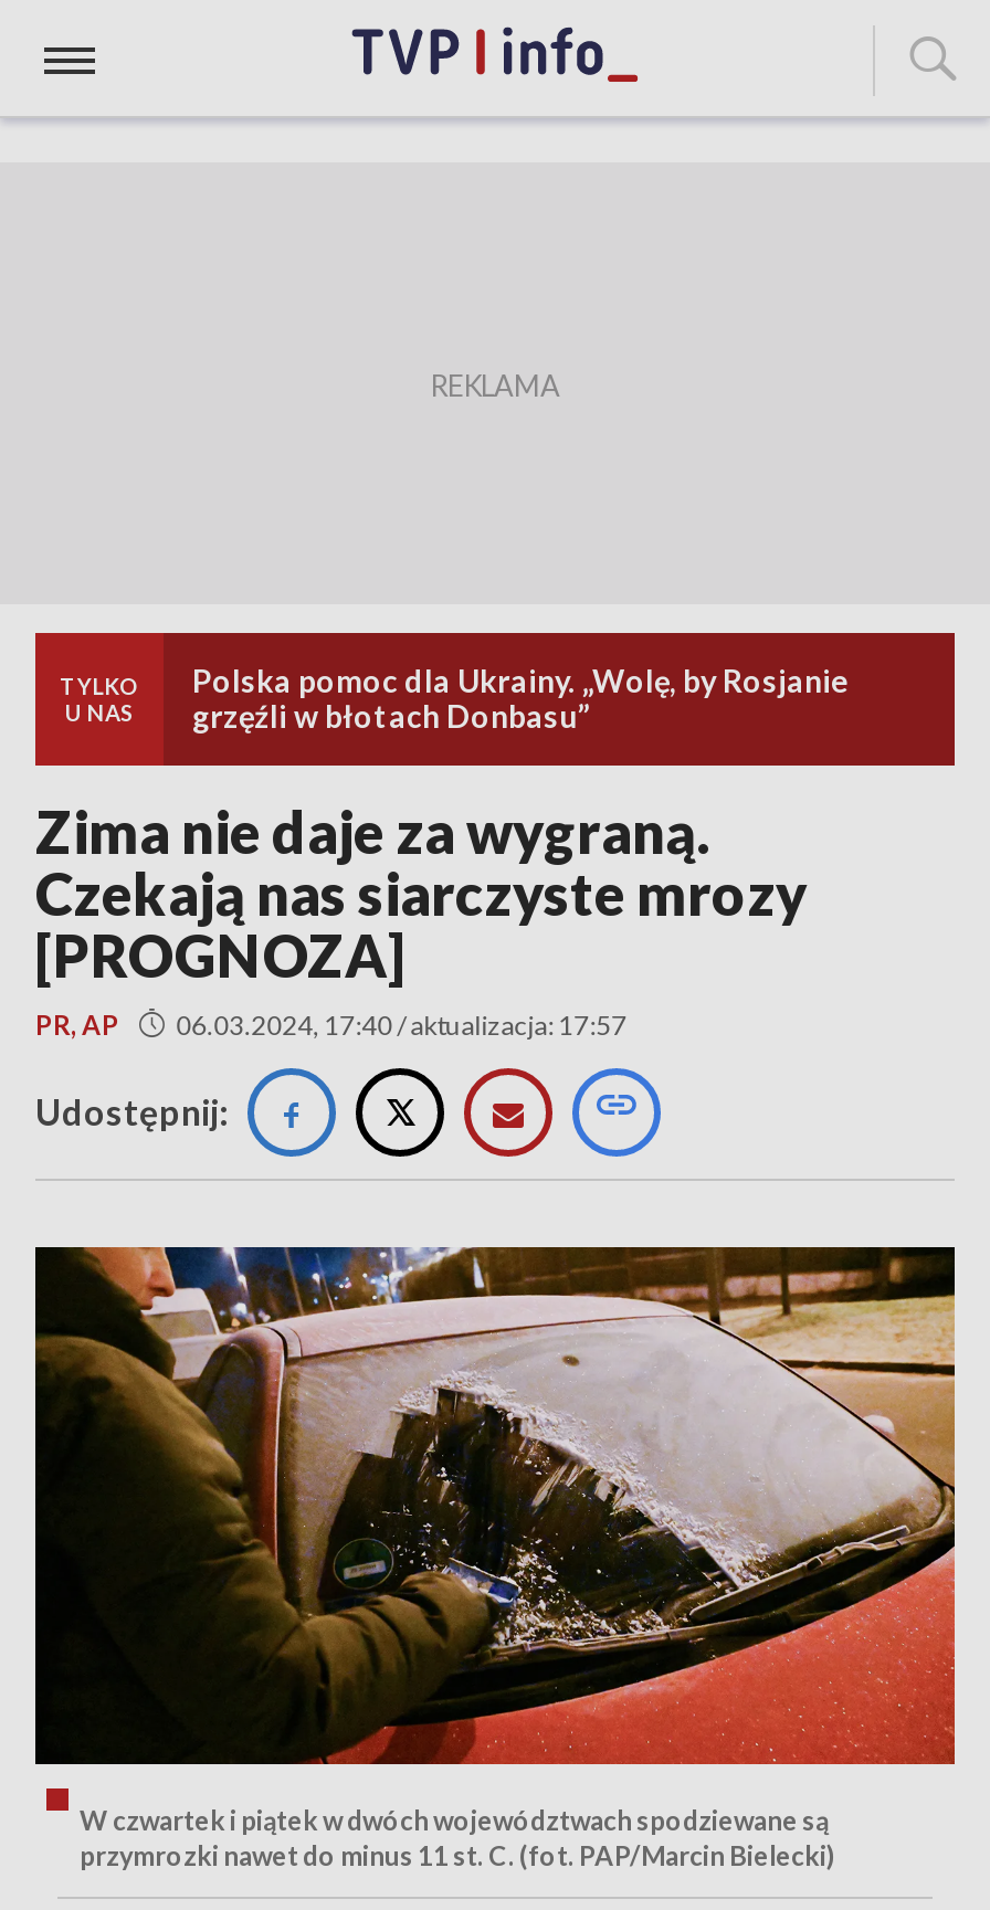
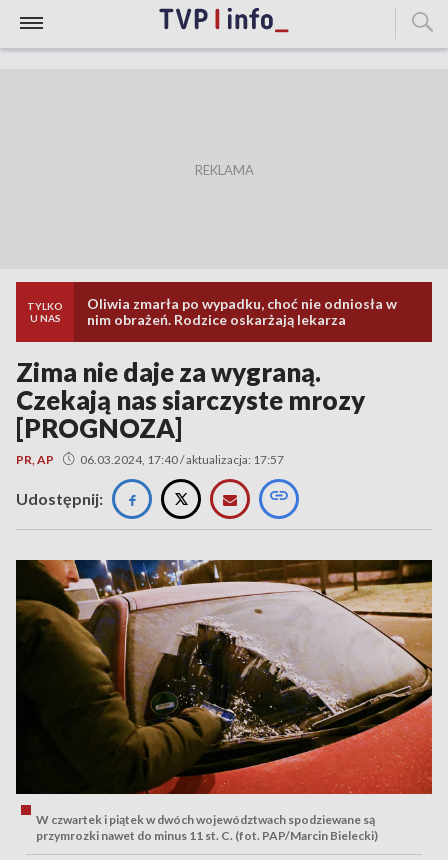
- Polska pomoc dla Ukrainy. „Wolę, by Rosjanie
- grzęźli w błotach Donbasu”
+ Oliwia zmarła po wypadku, choć nie odniosła w
+ nim obrażeń. Rodzice oskarżają lekarza
